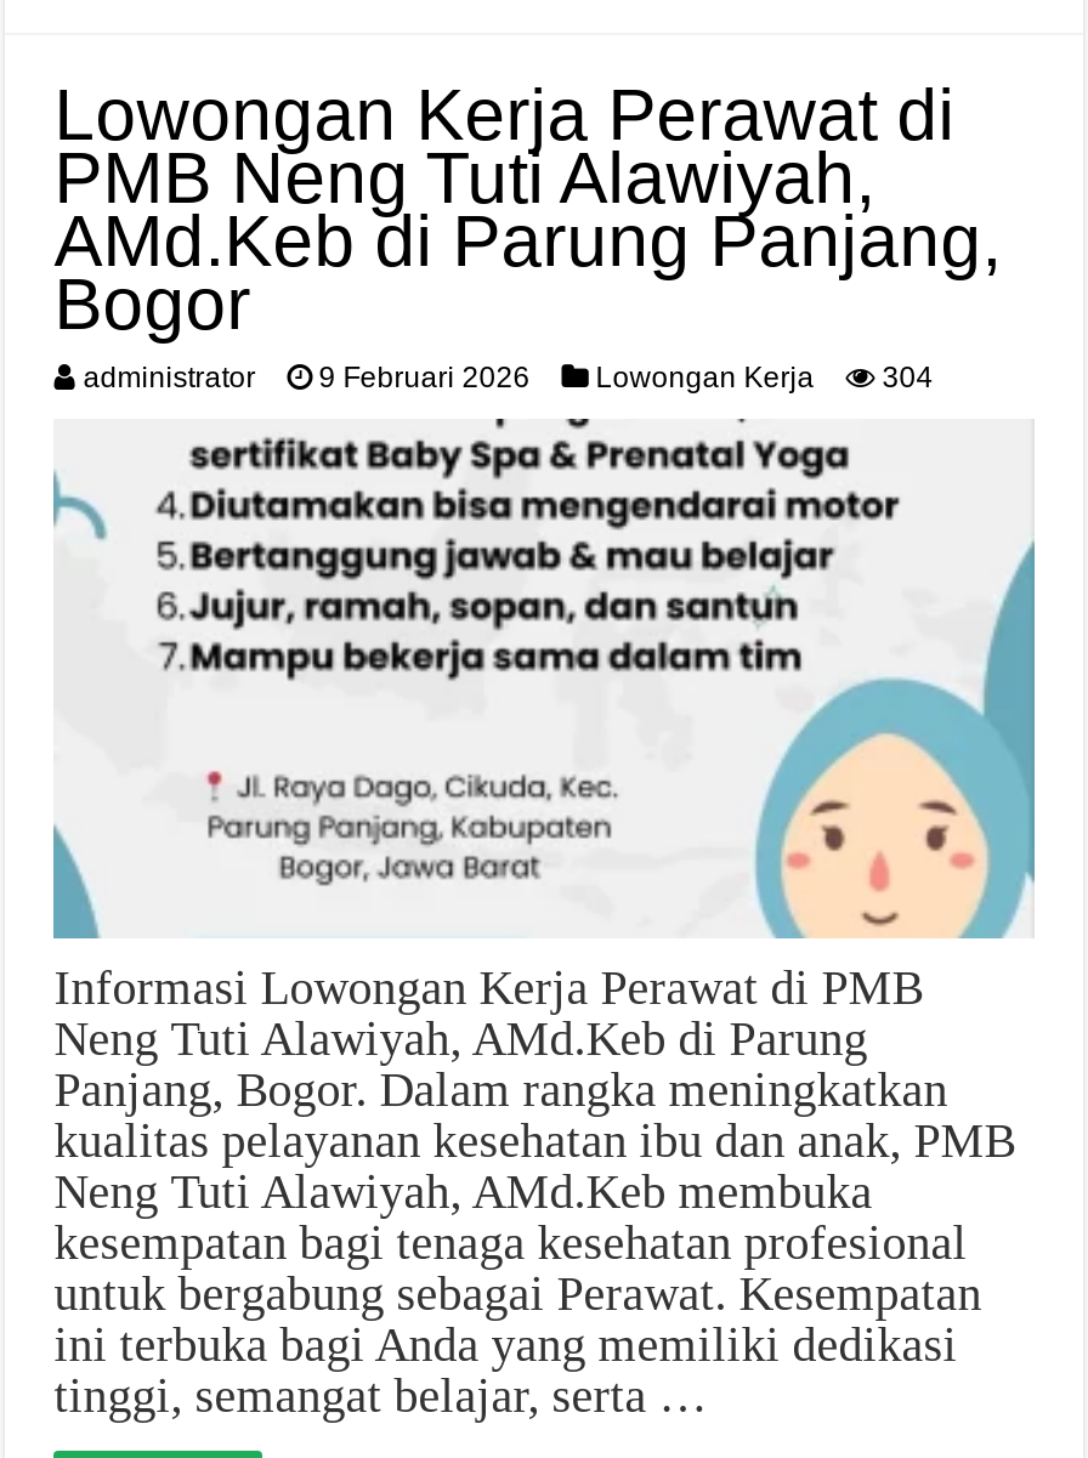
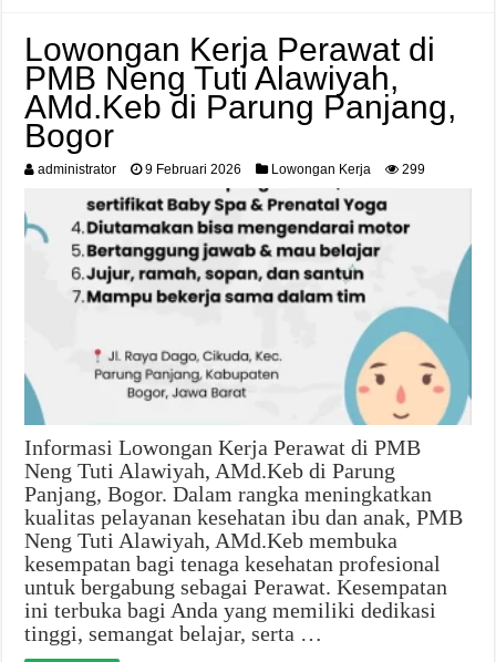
- administrator 9 Februari 2026 Lowongan Kerja 304
+ administrator 9 Februari 2026 Lowongan Kerja 299
